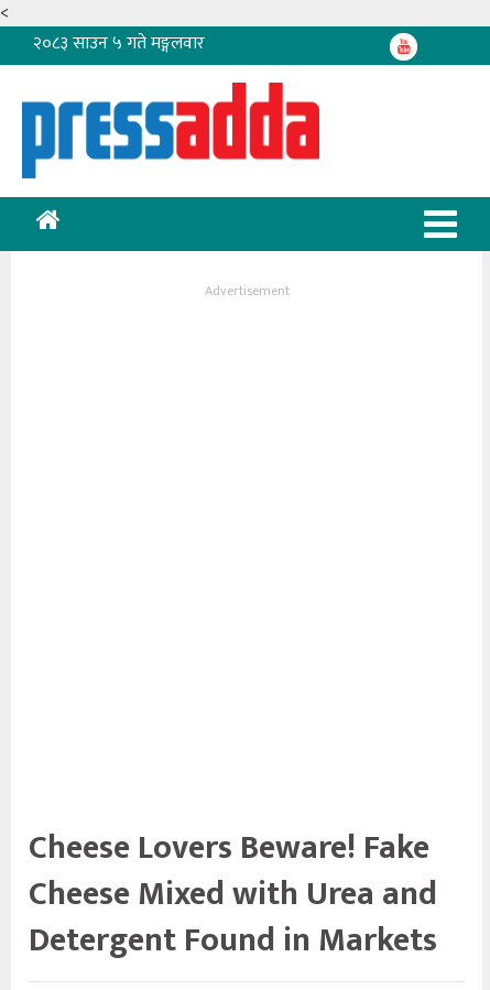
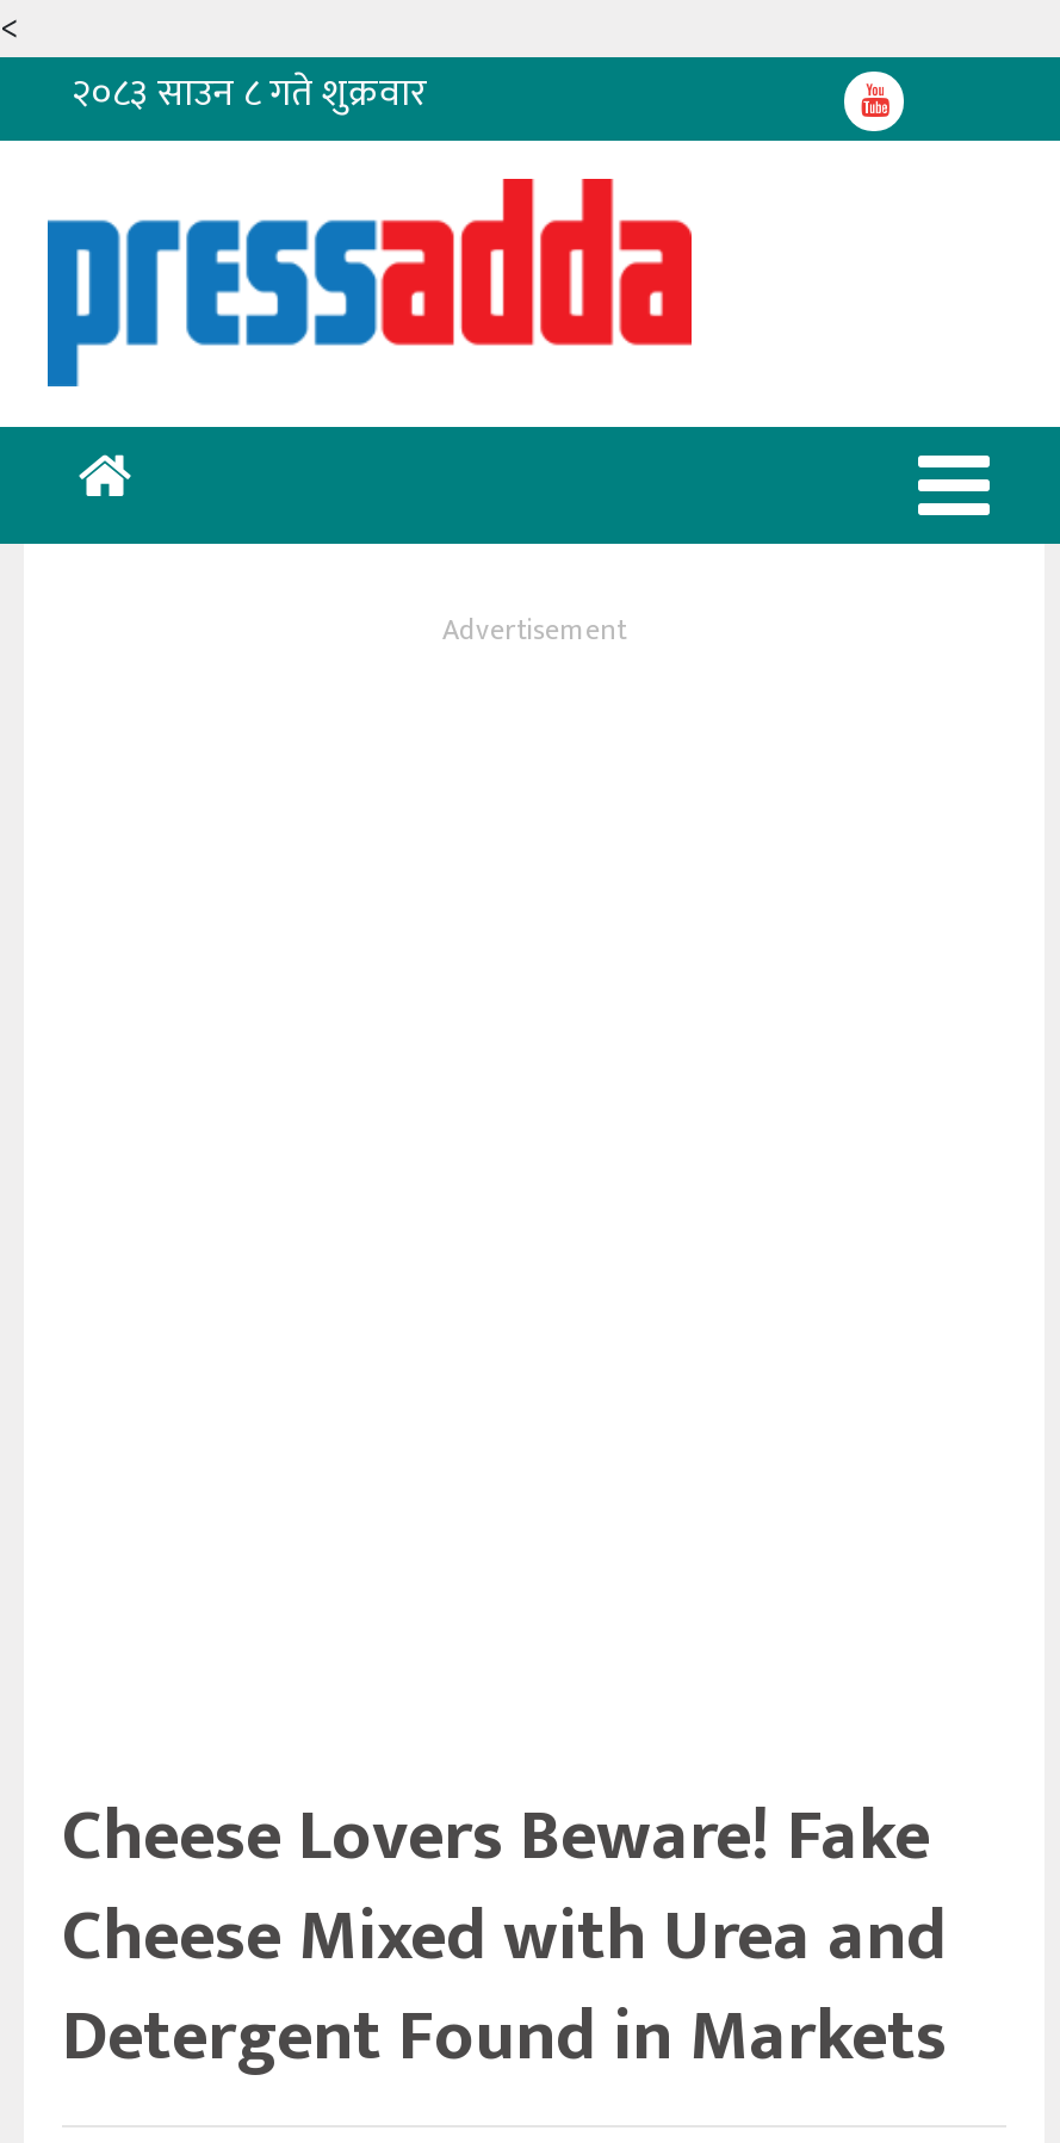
- २०८३ साउन ५ गते मङ्गलवार
+ २०८३ साउन ८ गते शुक्रवार
